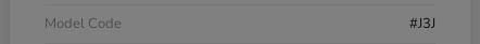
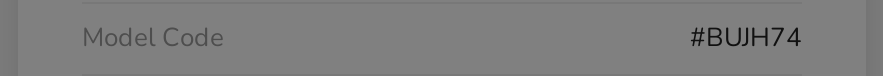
- #J3J
+ #BUJH74
